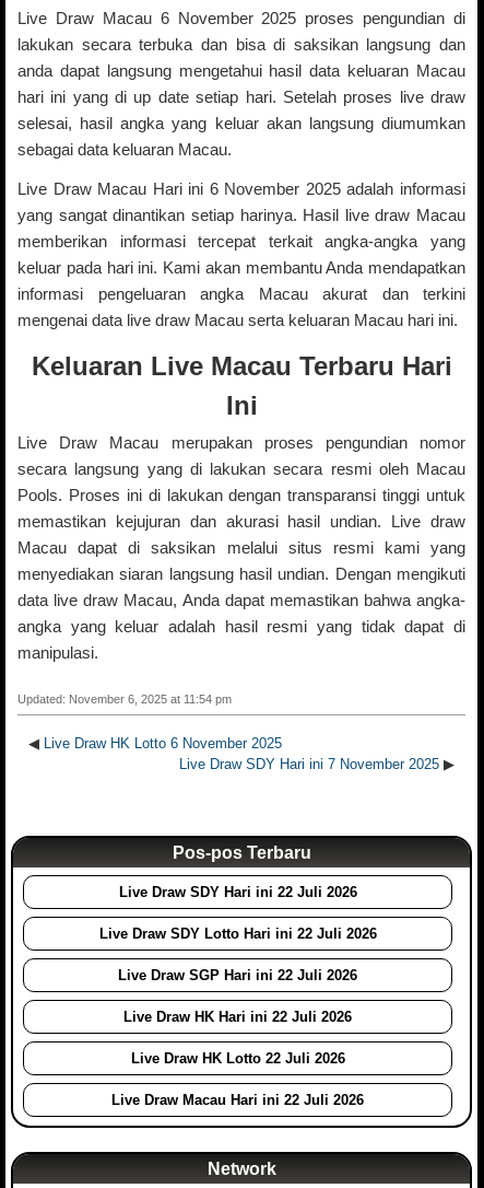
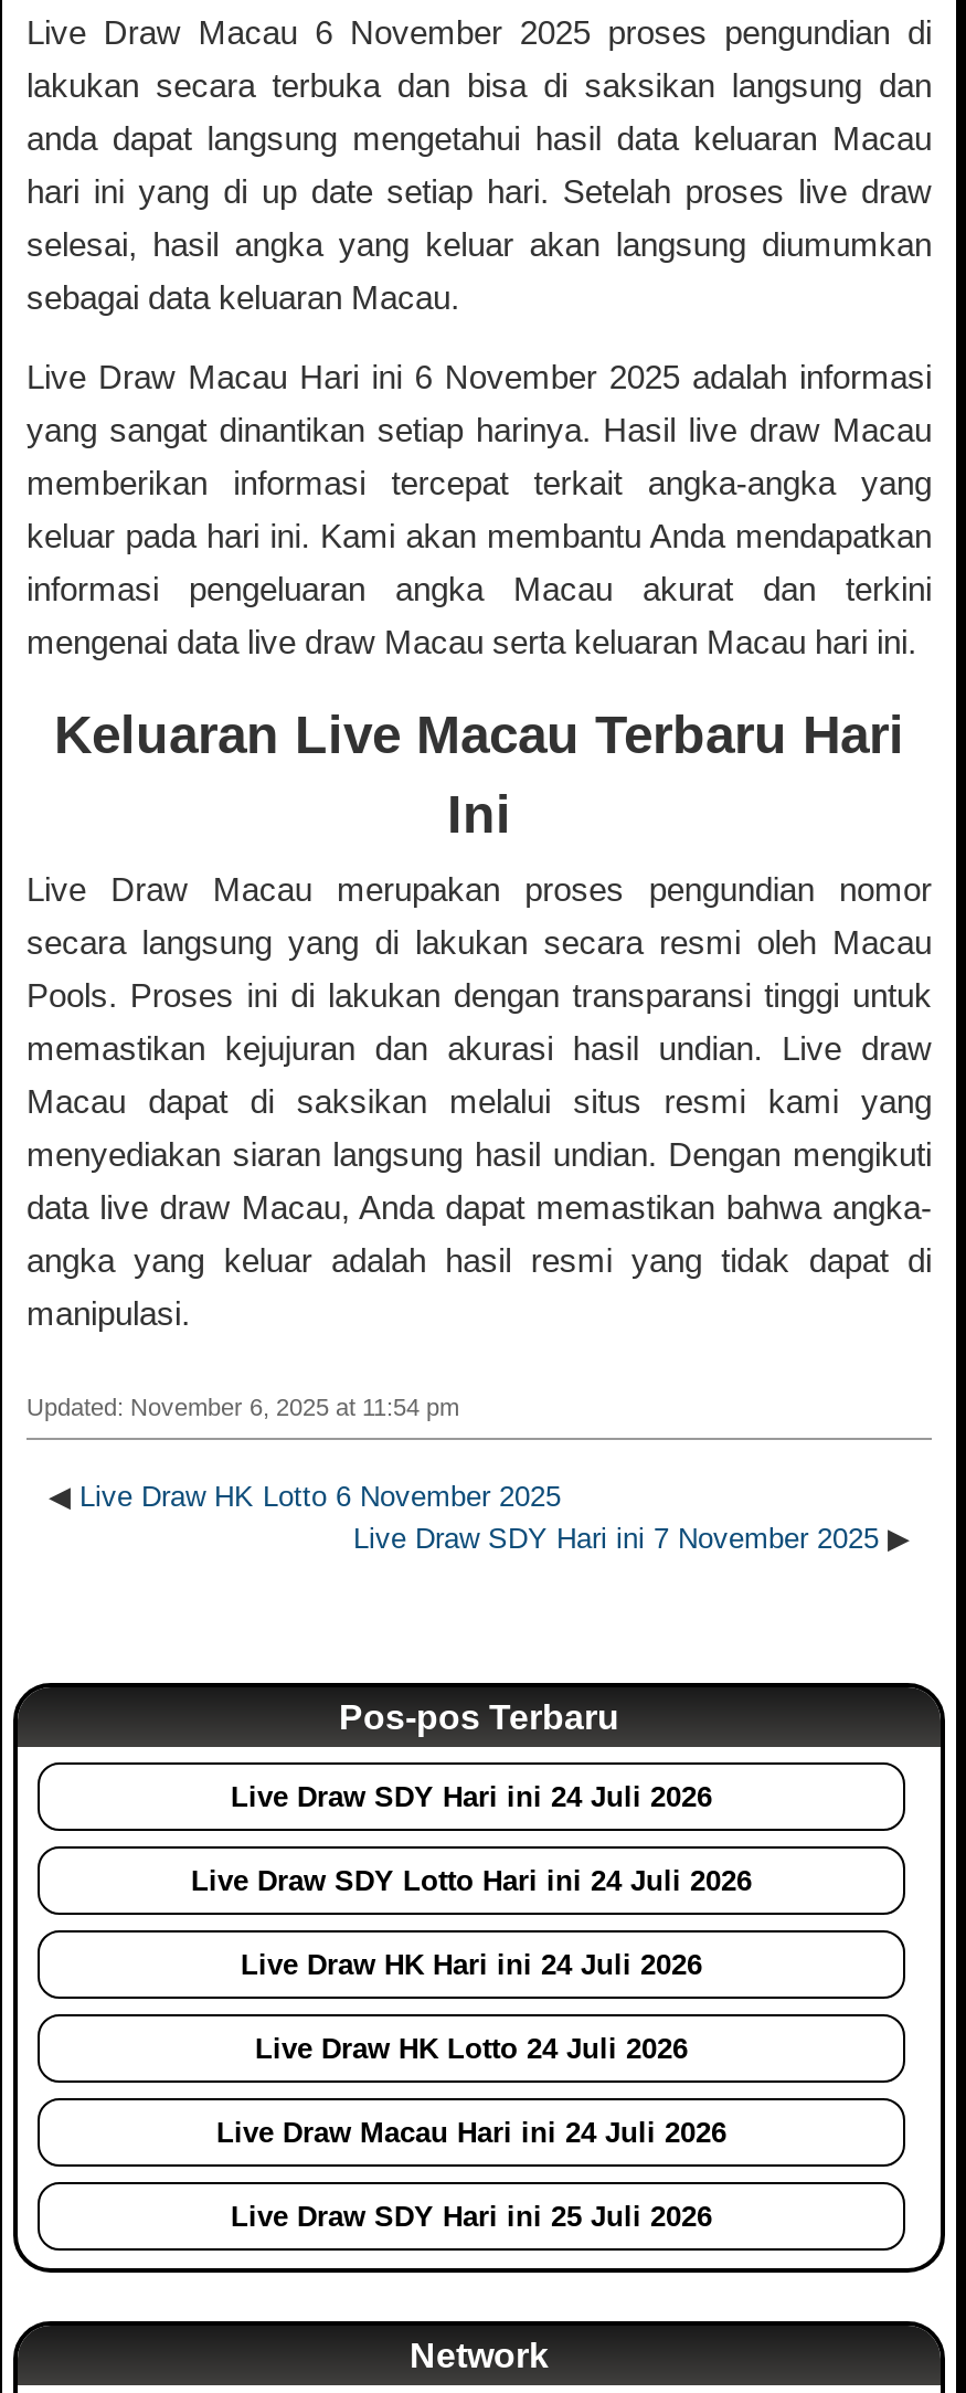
- Live Draw SDY Hari ini 22 Juli 2026
+ Live Draw SDY Hari ini 24 Juli 2026

- Live Draw SDY Lotto Hari ini 22 Juli 2026
+ Live Draw SDY Lotto Hari ini 24 Juli 2026

- Live Draw SGP Hari ini 22 Juli 2026
+ Live Draw HK Hari ini 24 Juli 2026

- Live Draw HK Hari ini 22 Juli 2026
+ Live Draw HK Lotto 24 Juli 2026

- Live Draw HK Lotto 22 Juli 2026
+ Live Draw Macau Hari ini 24 Juli 2026

- Live Draw Macau Hari ini 22 Juli 2026
+ Live Draw SDY Hari ini 25 Juli 2026
